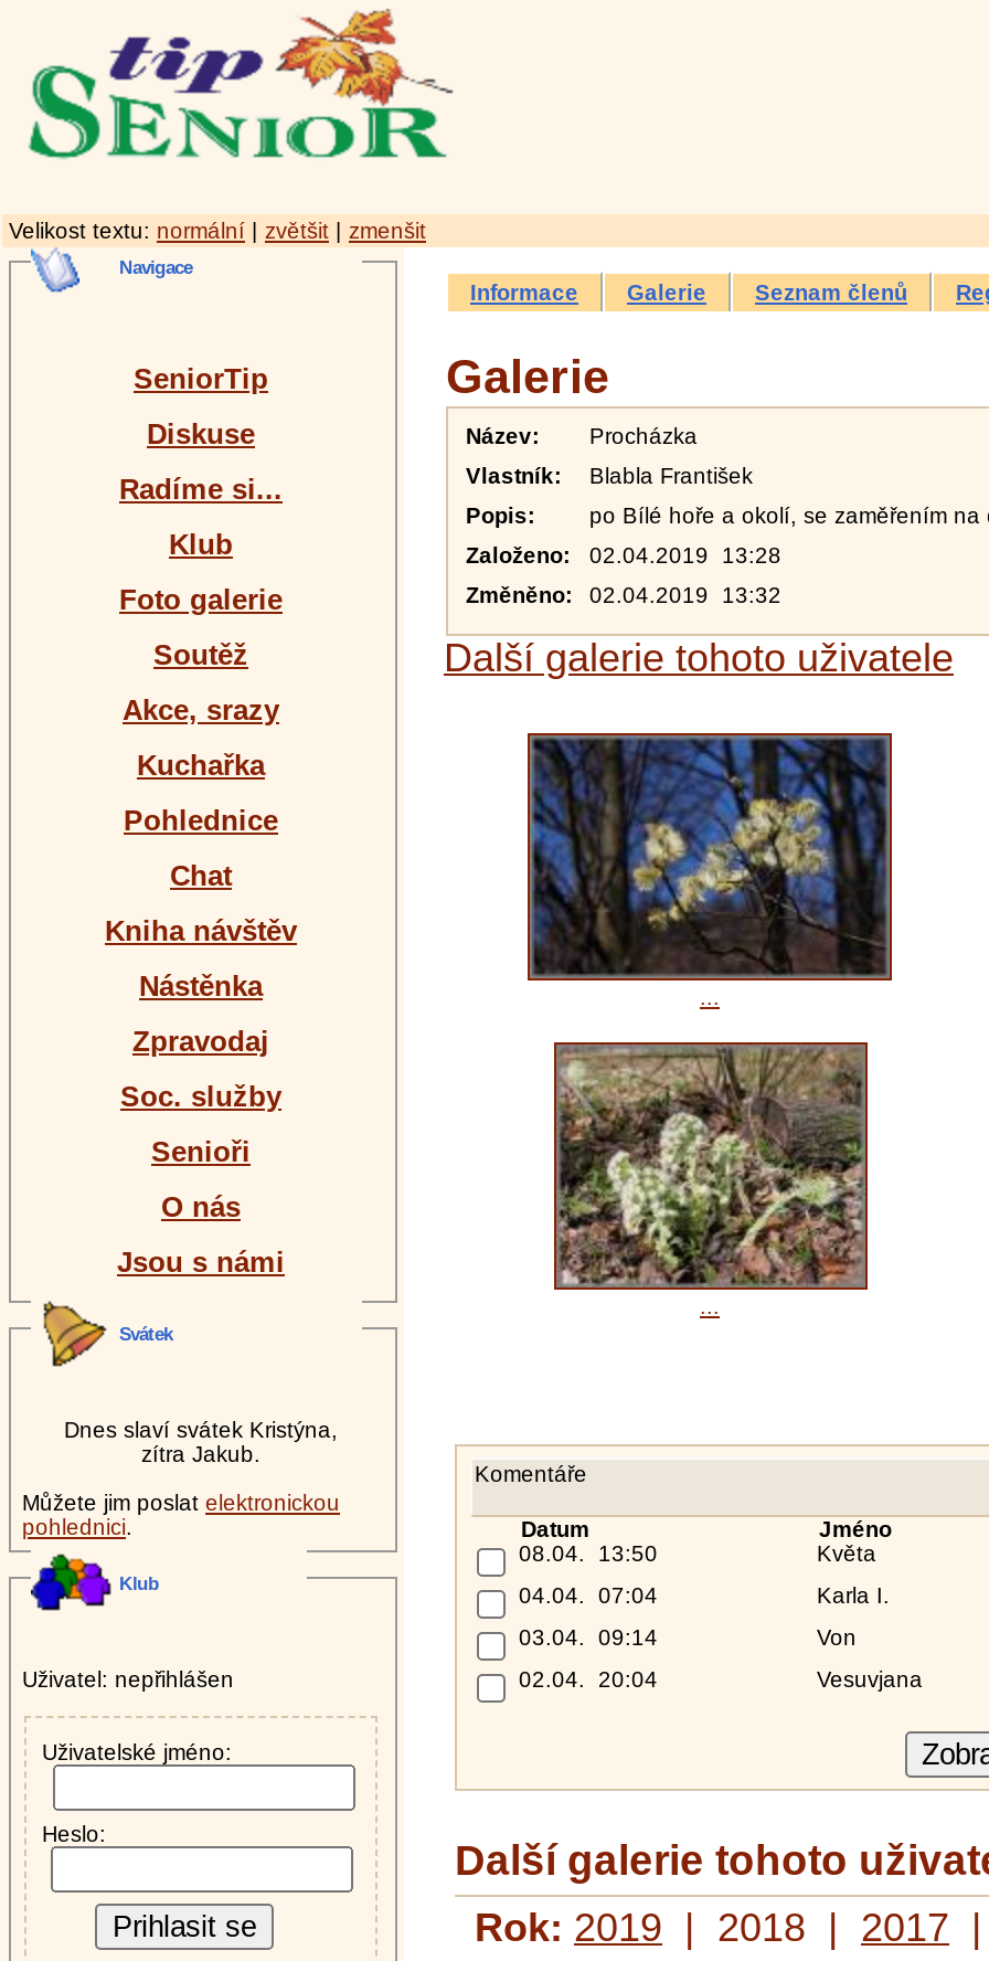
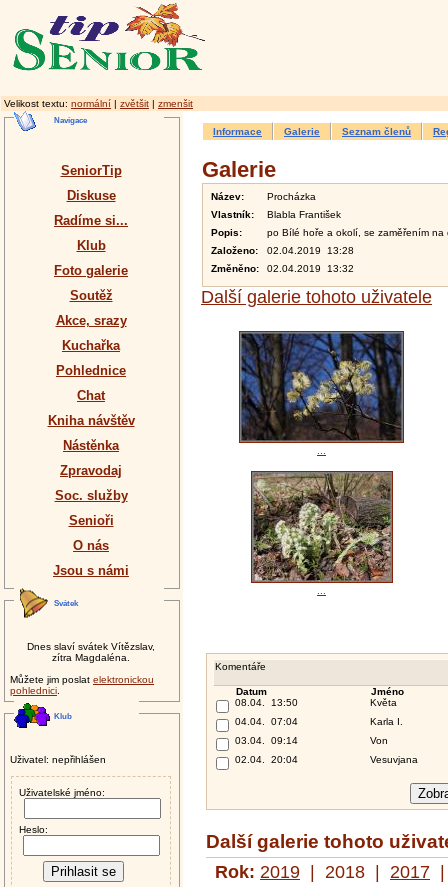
- Dnes slaví svátek Kristýna,
+ Dnes slaví svátek Vítězslav,

- zítra Jakub.
+ zítra Magdaléna.
